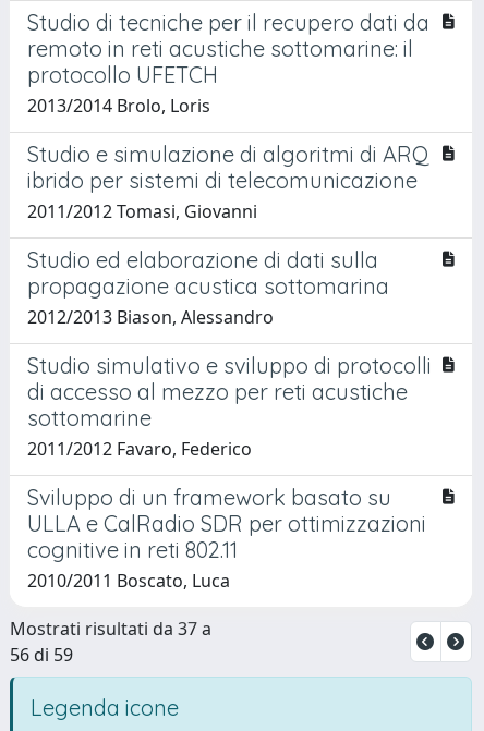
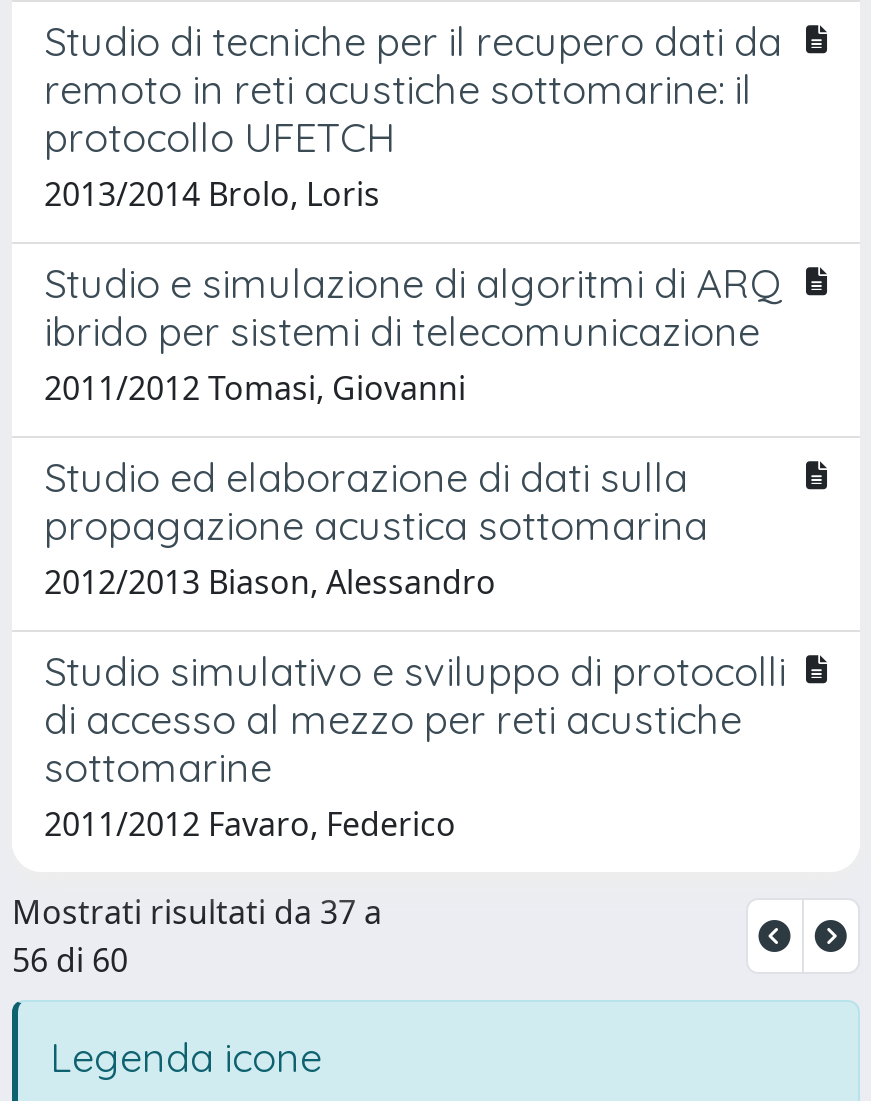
- Sviluppo di un framework basato su
- ULLA e CalRadio SDR per ottimizzazioni
- cognitive in reti 802.11
- 2010/2011 Boscato, Luca

- 56 di 59
+ 56 di 60
